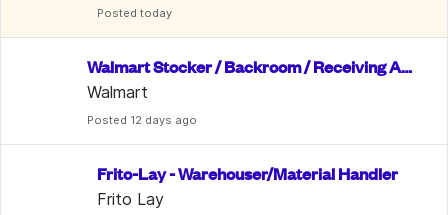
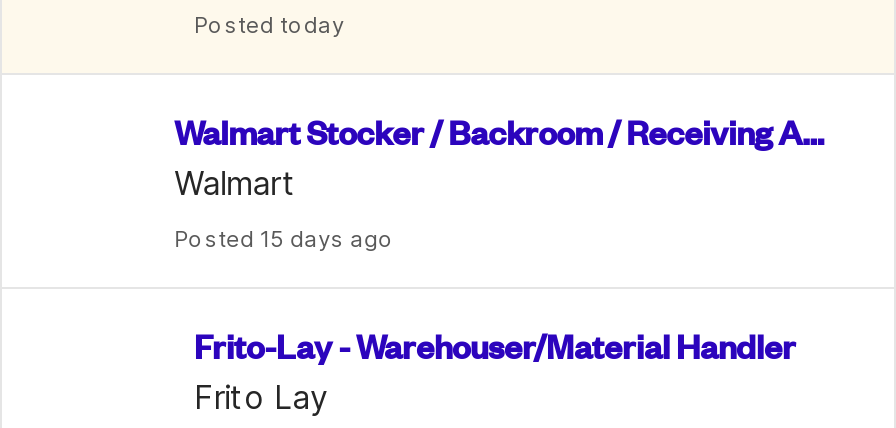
- Posted 12 days ago
+ Posted 15 days ago
